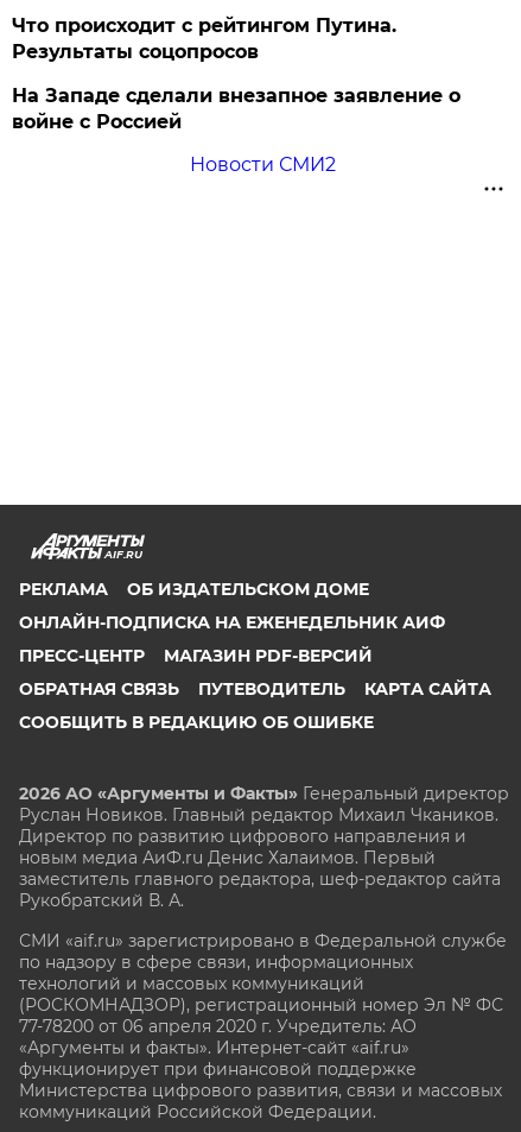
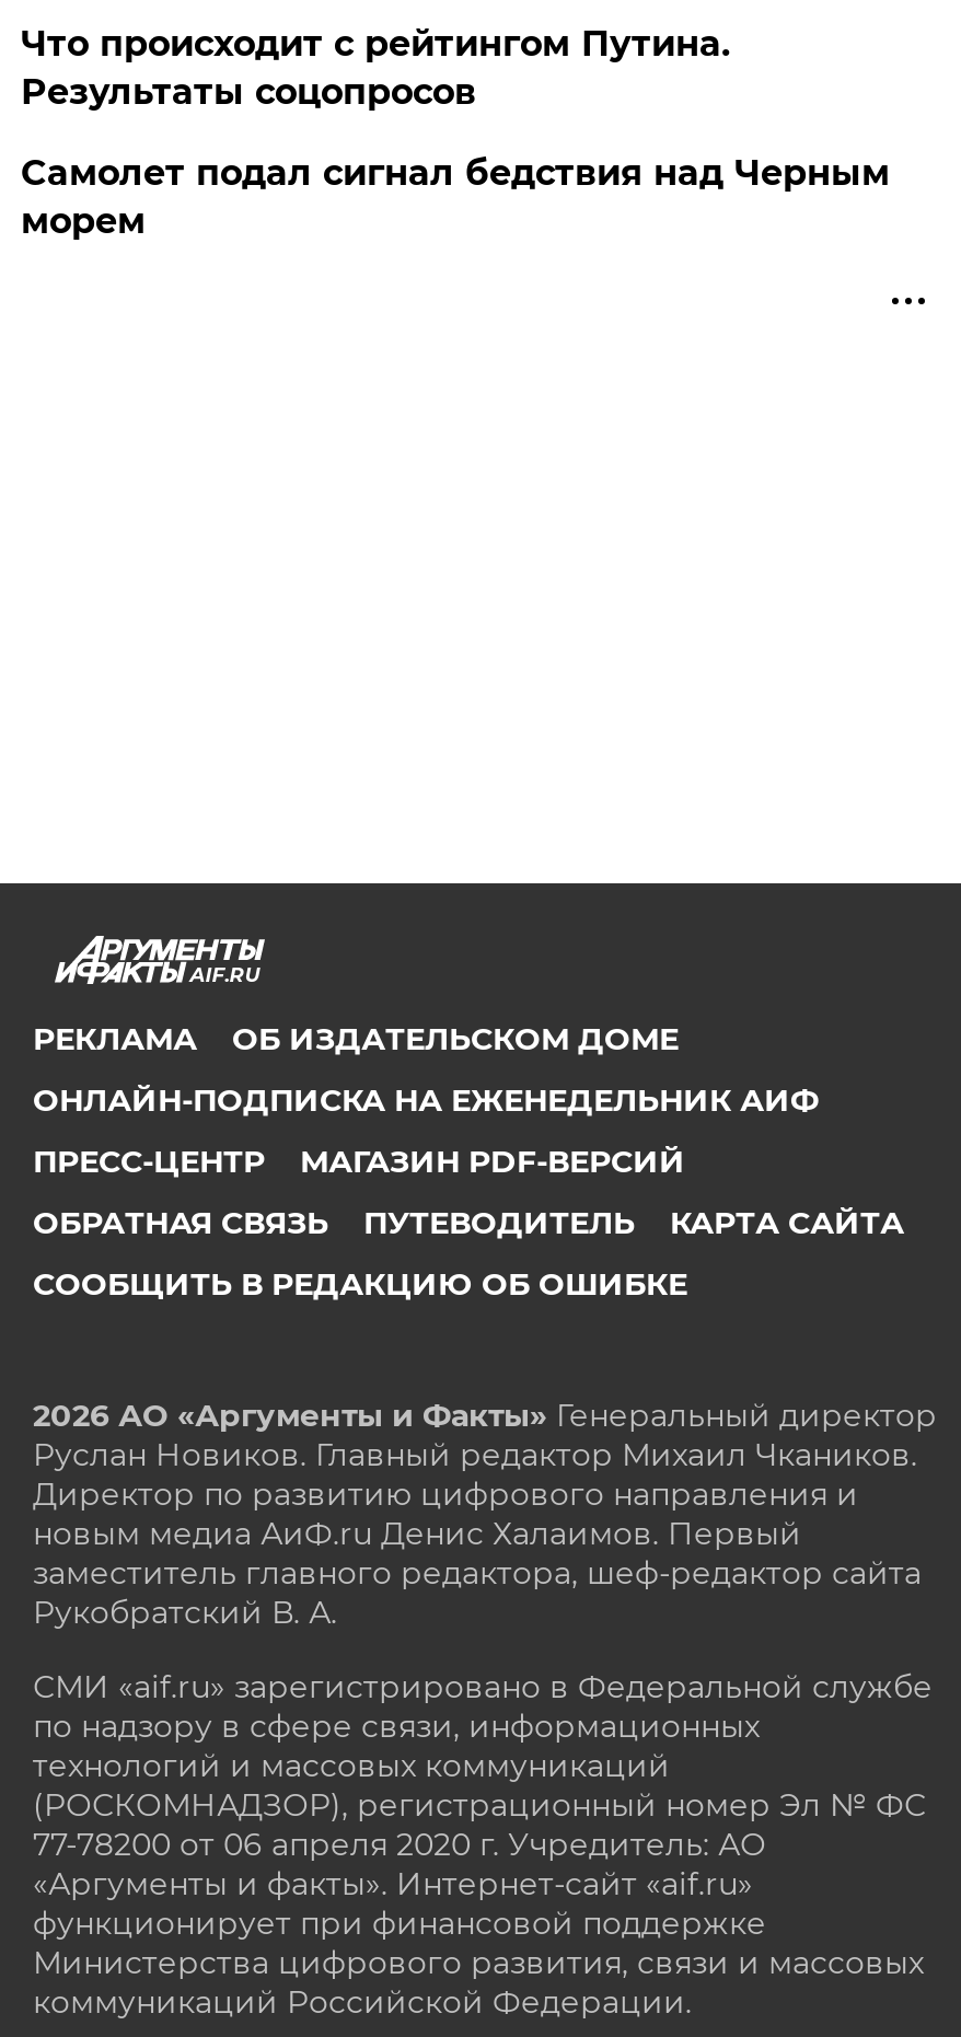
- На Западе сделали внезапное заявление о
- войне с Россией
- Новости СМИ2
+ Самолет подал сигнал бедствия над Черным
+ морем
